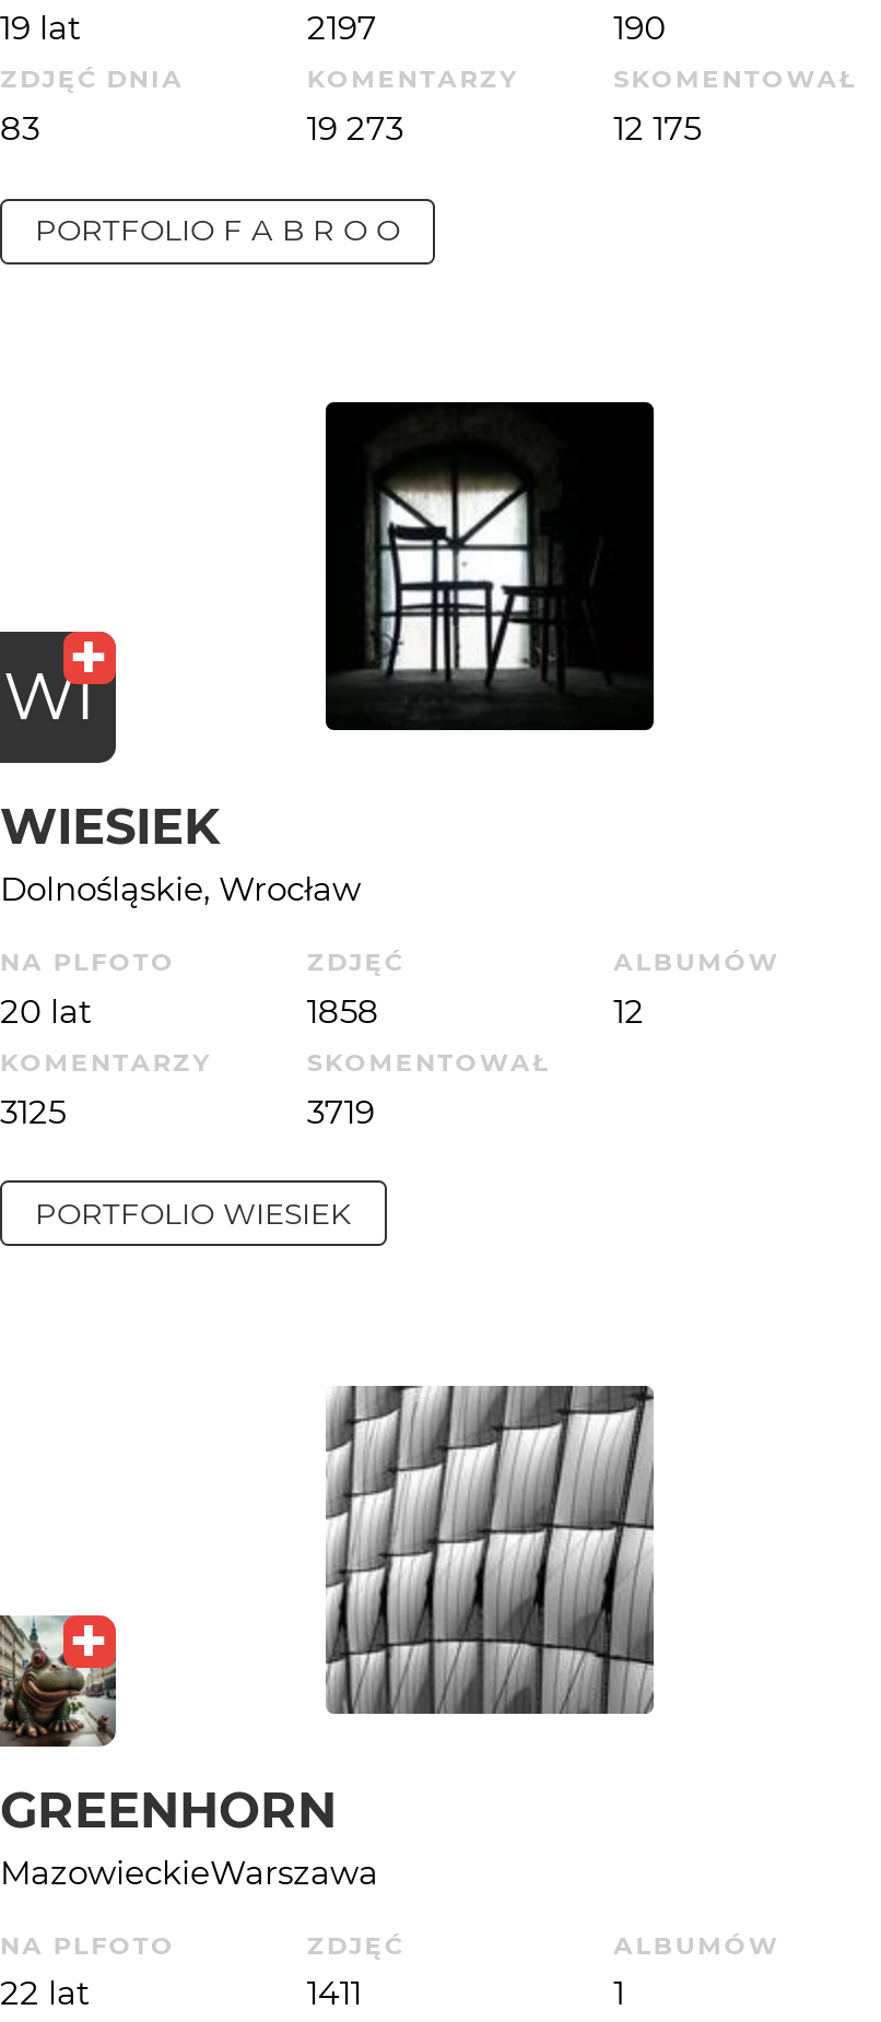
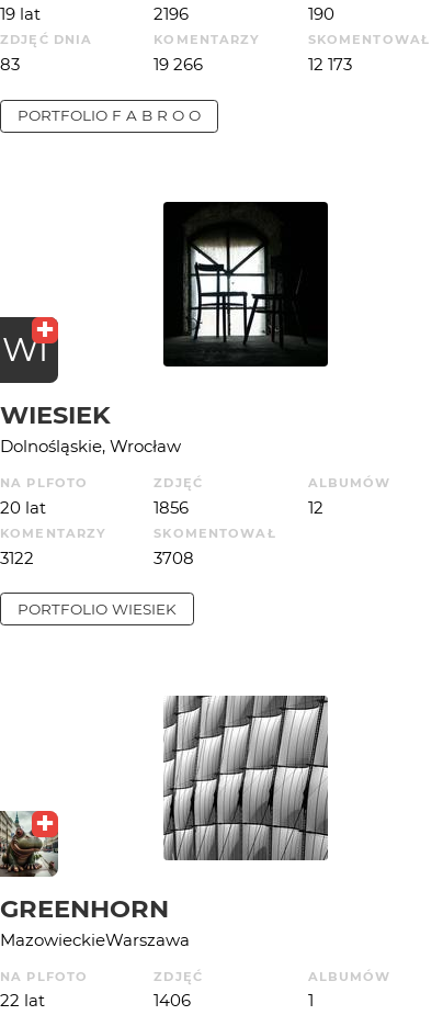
- 2197
+ 2196

- 19 273
+ 19 266

- 12 175
+ 12 173

- 1858
+ 1856

- 3125
+ 3122

- 3719
+ 3708

- 1411
+ 1406
